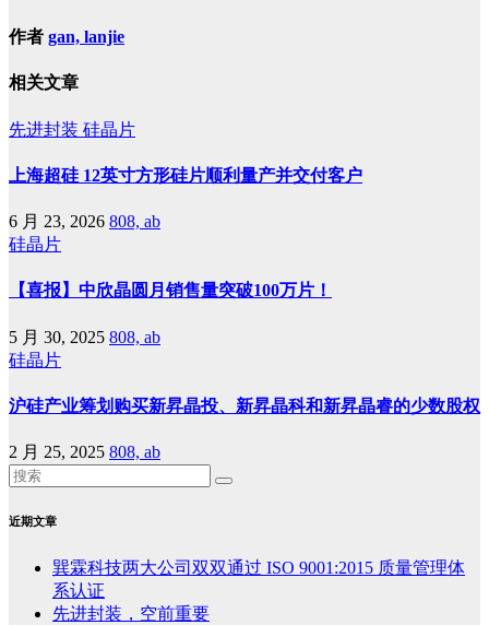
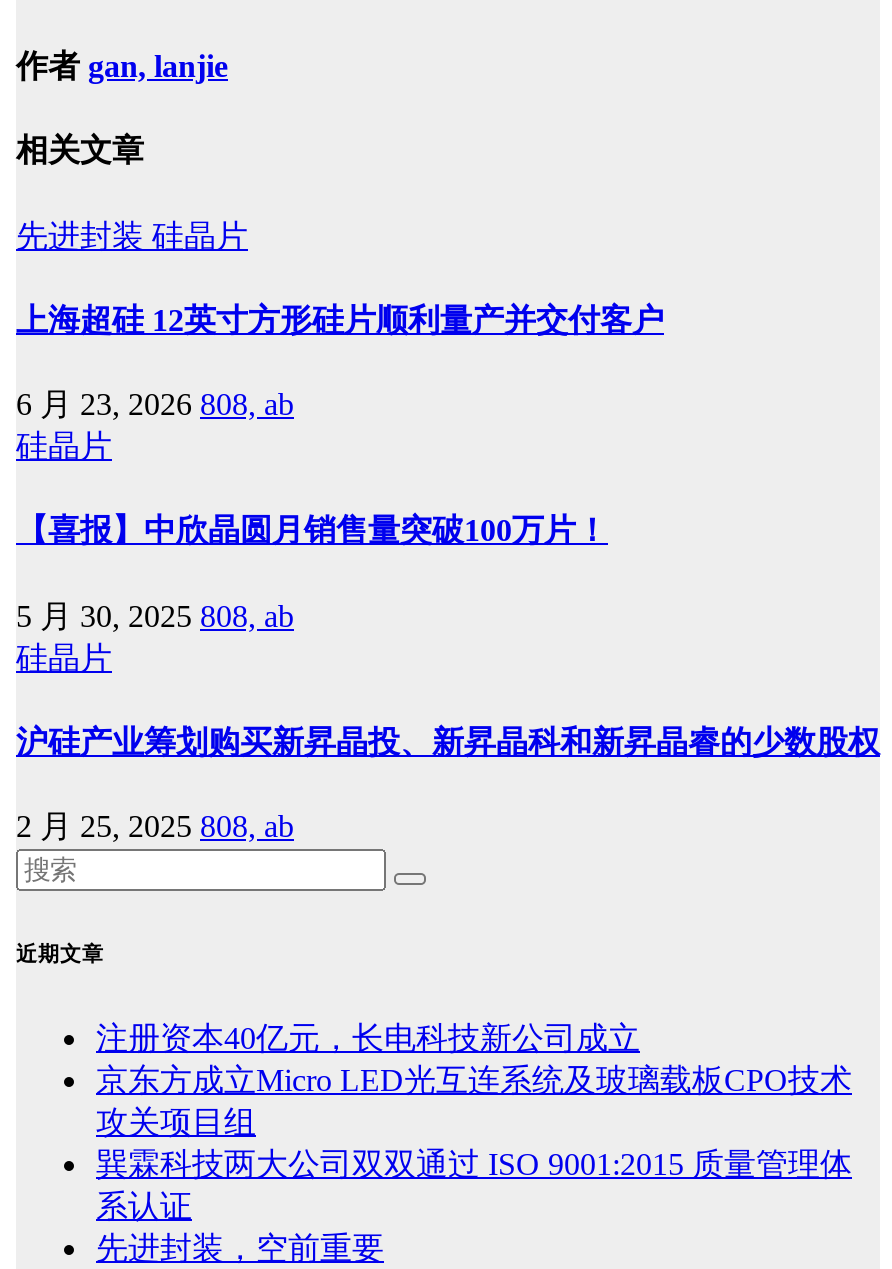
+ 注册资本40亿元，长电科技新公司成立
+ 京东方成立Micro LED光互连系统及玻璃载板CPO技术
+ 攻关项目组
